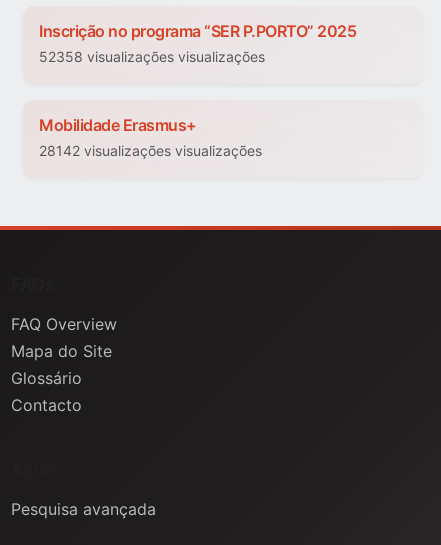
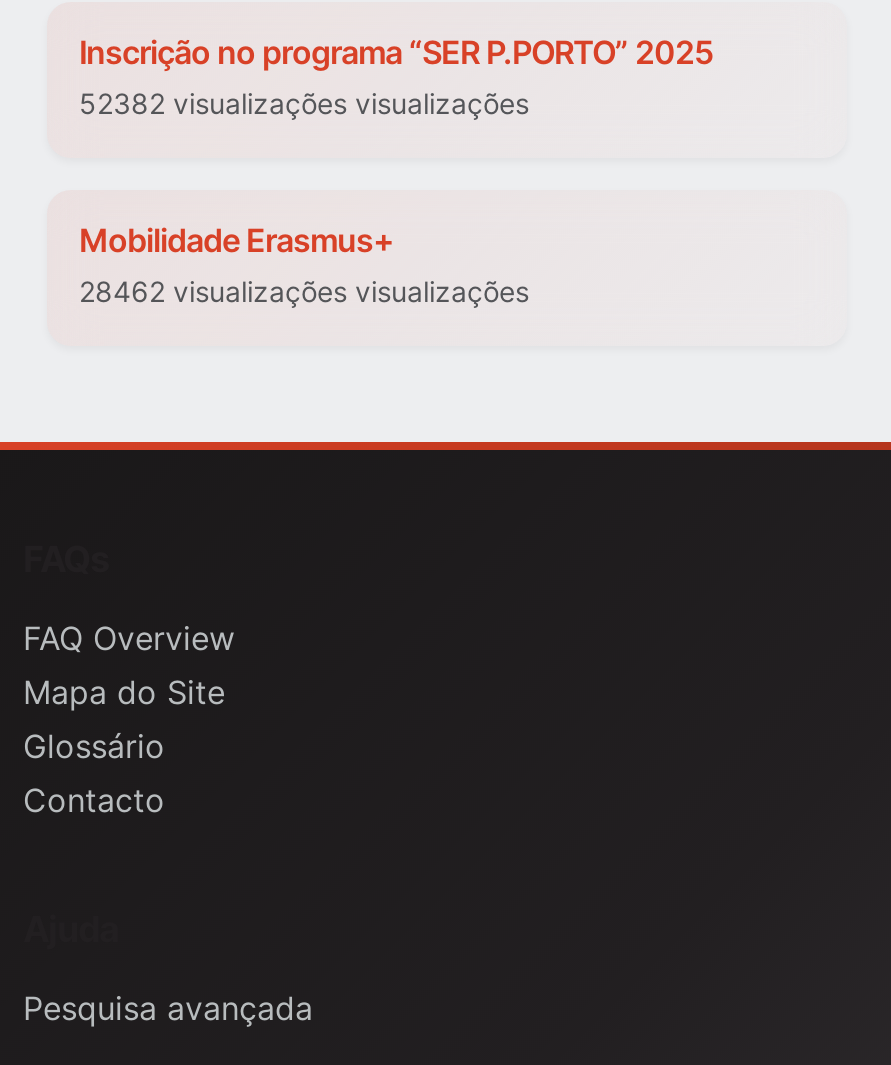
- 52358 visualizações visualizações
+ 52382 visualizações visualizações

- 28142 visualizações visualizações
+ 28462 visualizações visualizações
